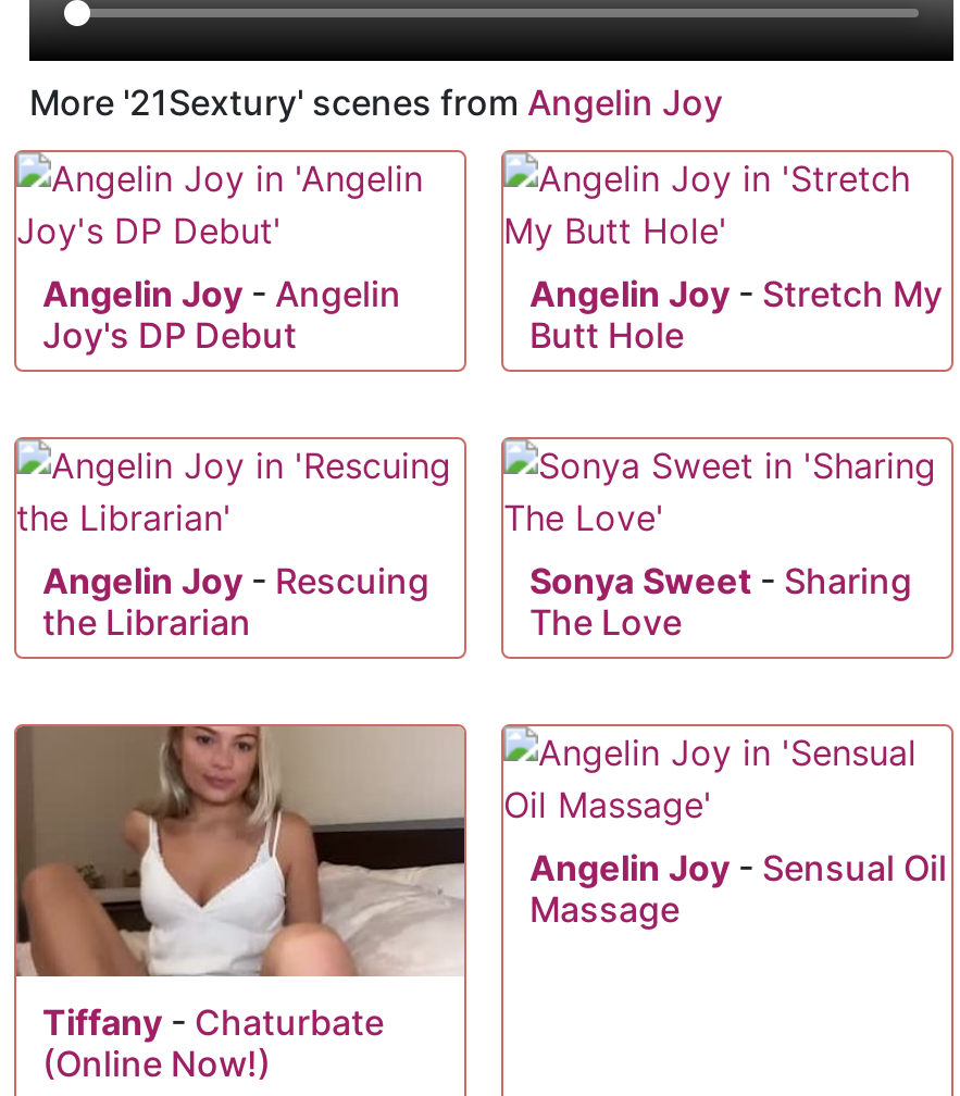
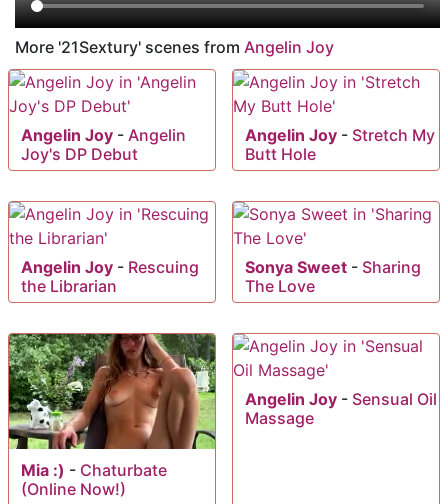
- [image]
- Tiffany - Chaturbate
+ [image]
+ Mia :) - Chaturbate
